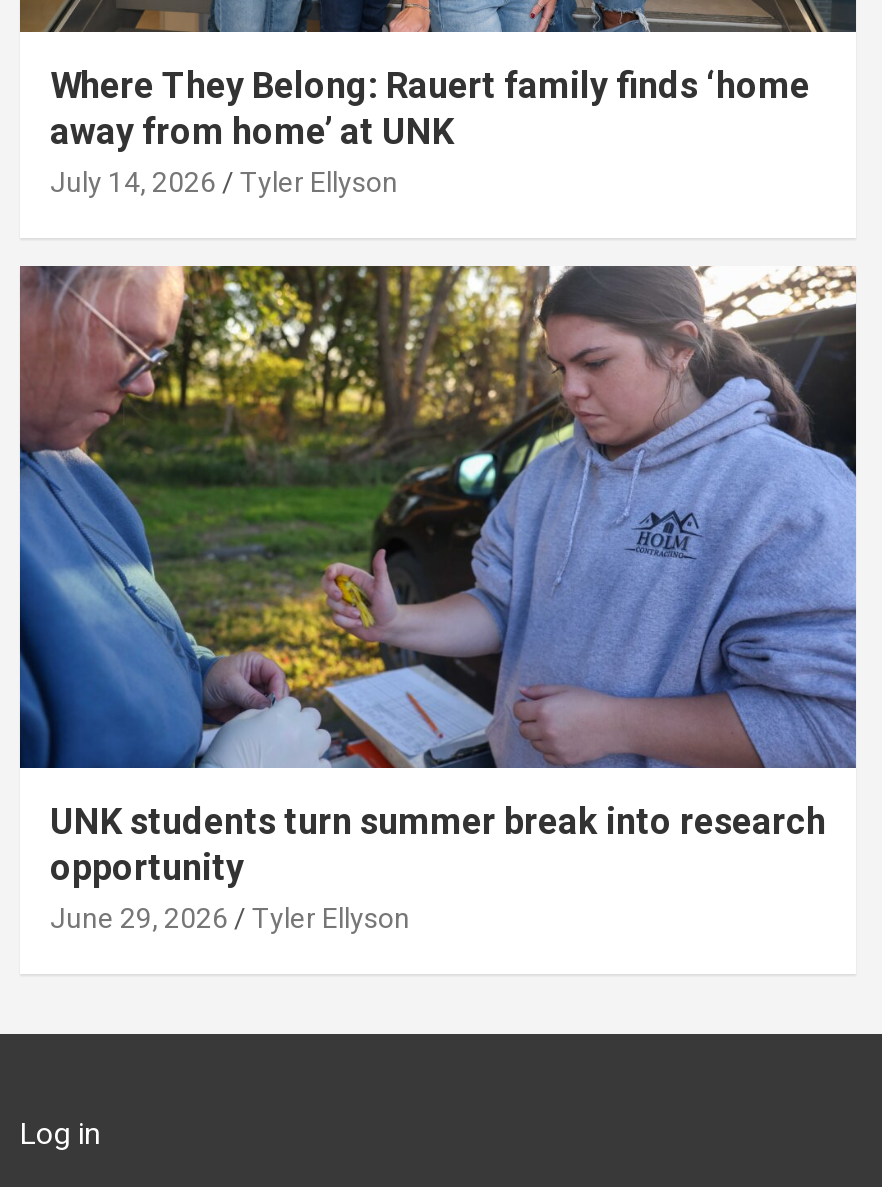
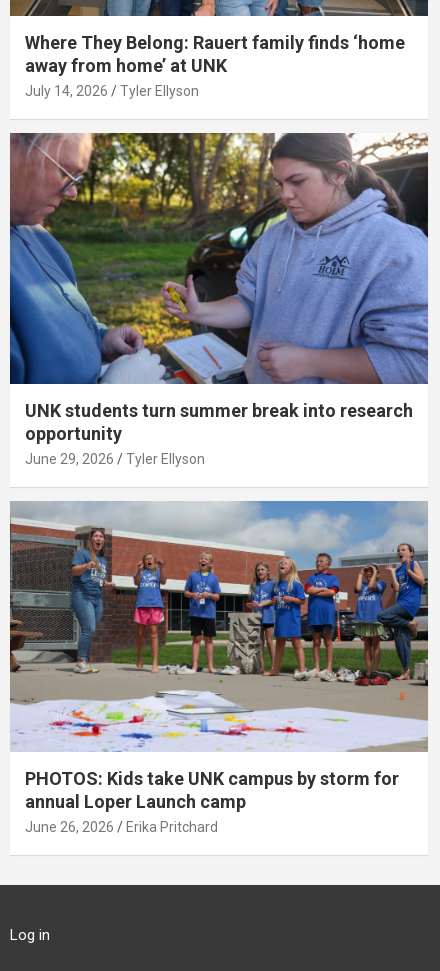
+ [image]
+ PHOTOS: Kids take UNK campus by storm for
+ annual Loper Launch camp
+ June 26, 2026
+ Erika Pritchard
